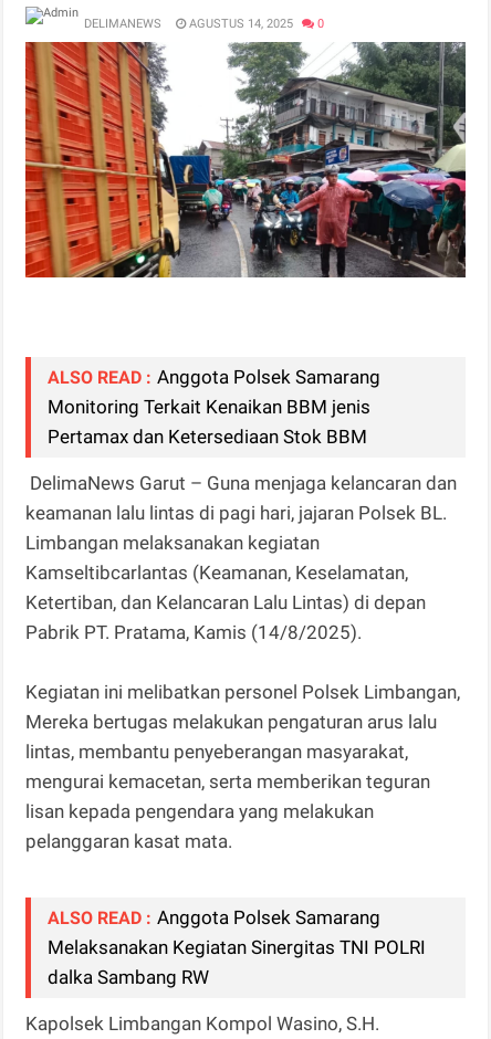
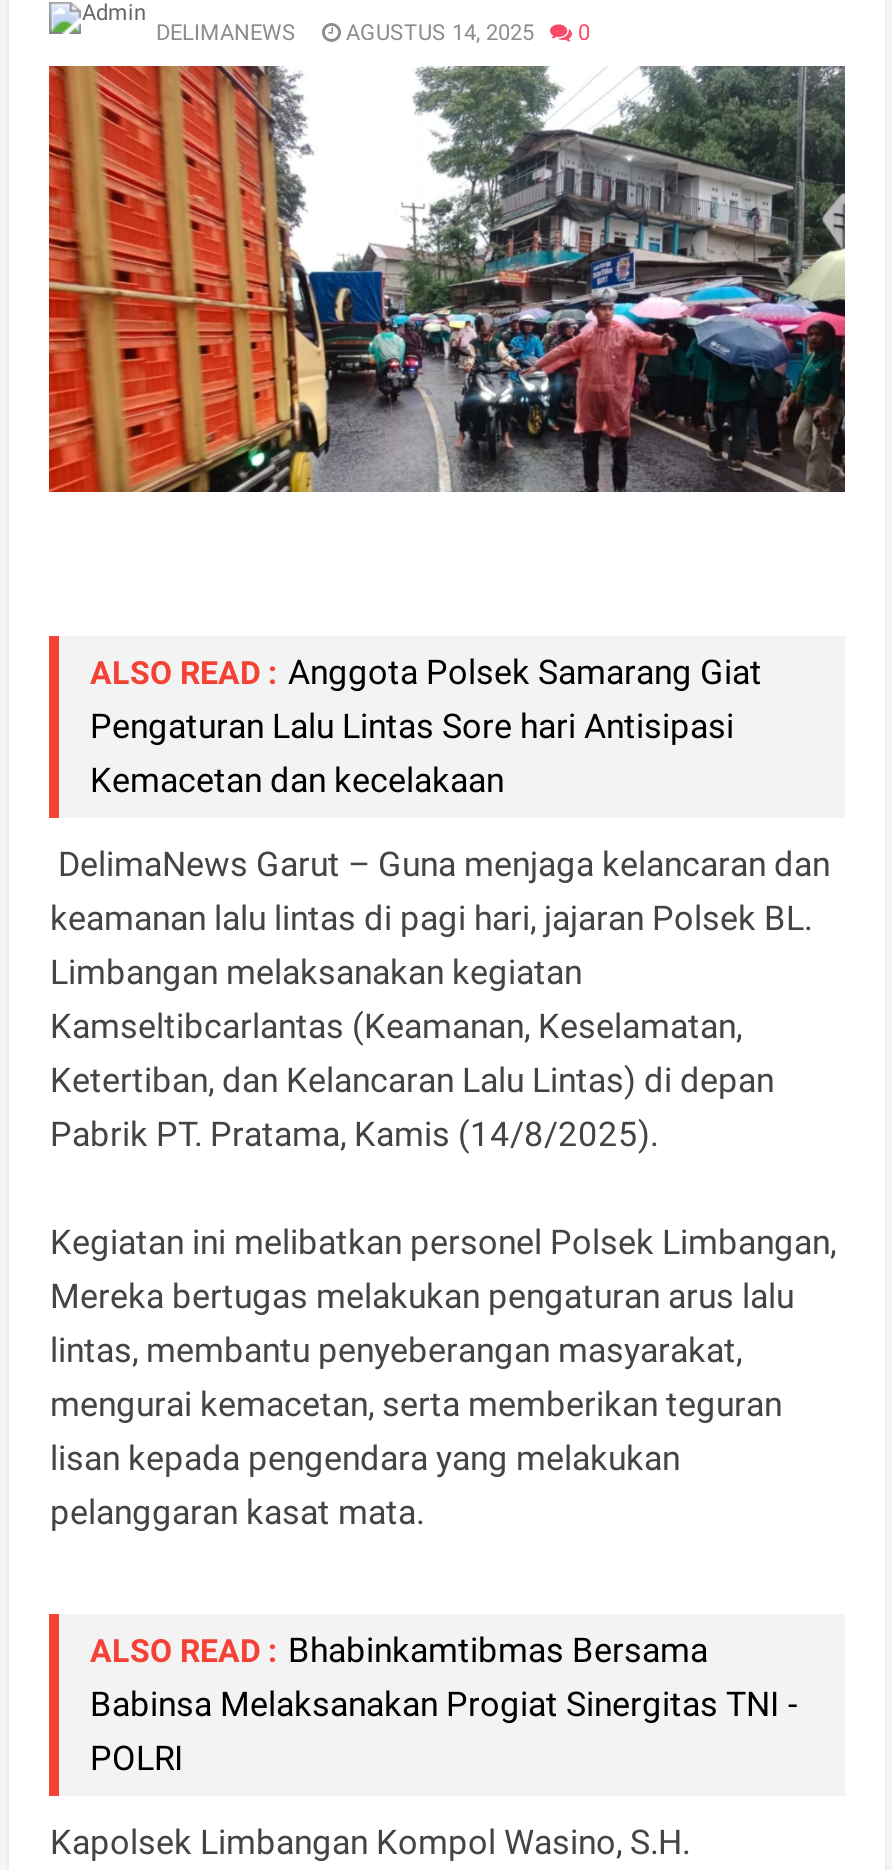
- ALSO READ : Anggota Polsek Samarang
- Monitoring Terkait Kenaikan BBM jenis
- Pertamax dan Ketersediaan Stok BBM
+ ALSO READ : Anggota Polsek Samarang Giat
+ Pengaturan Lalu Lintas Sore hari Antisipasi
+ Kemacetan dan kecelakaan

- ALSO READ : Anggota Polsek Samarang
- Melaksanakan Kegiatan Sinergitas TNI POLRI
- dalka Sambang RW
+ ALSO READ : Bhabinkamtibmas Bersama
+ Babinsa Melaksanakan Progiat Sinergitas TNI -
+ POLRI
